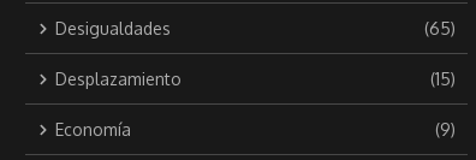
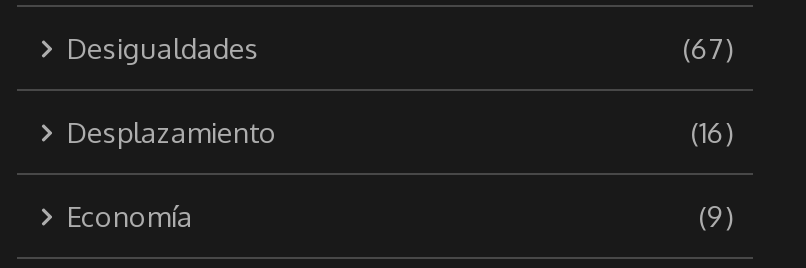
- (65)
+ (67)

- (15)
+ (16)
